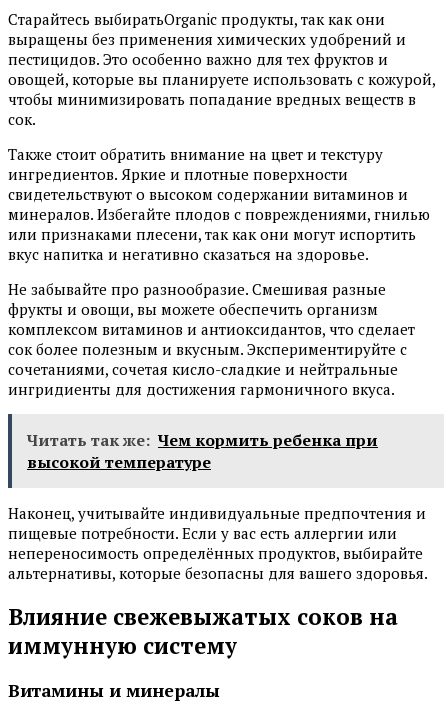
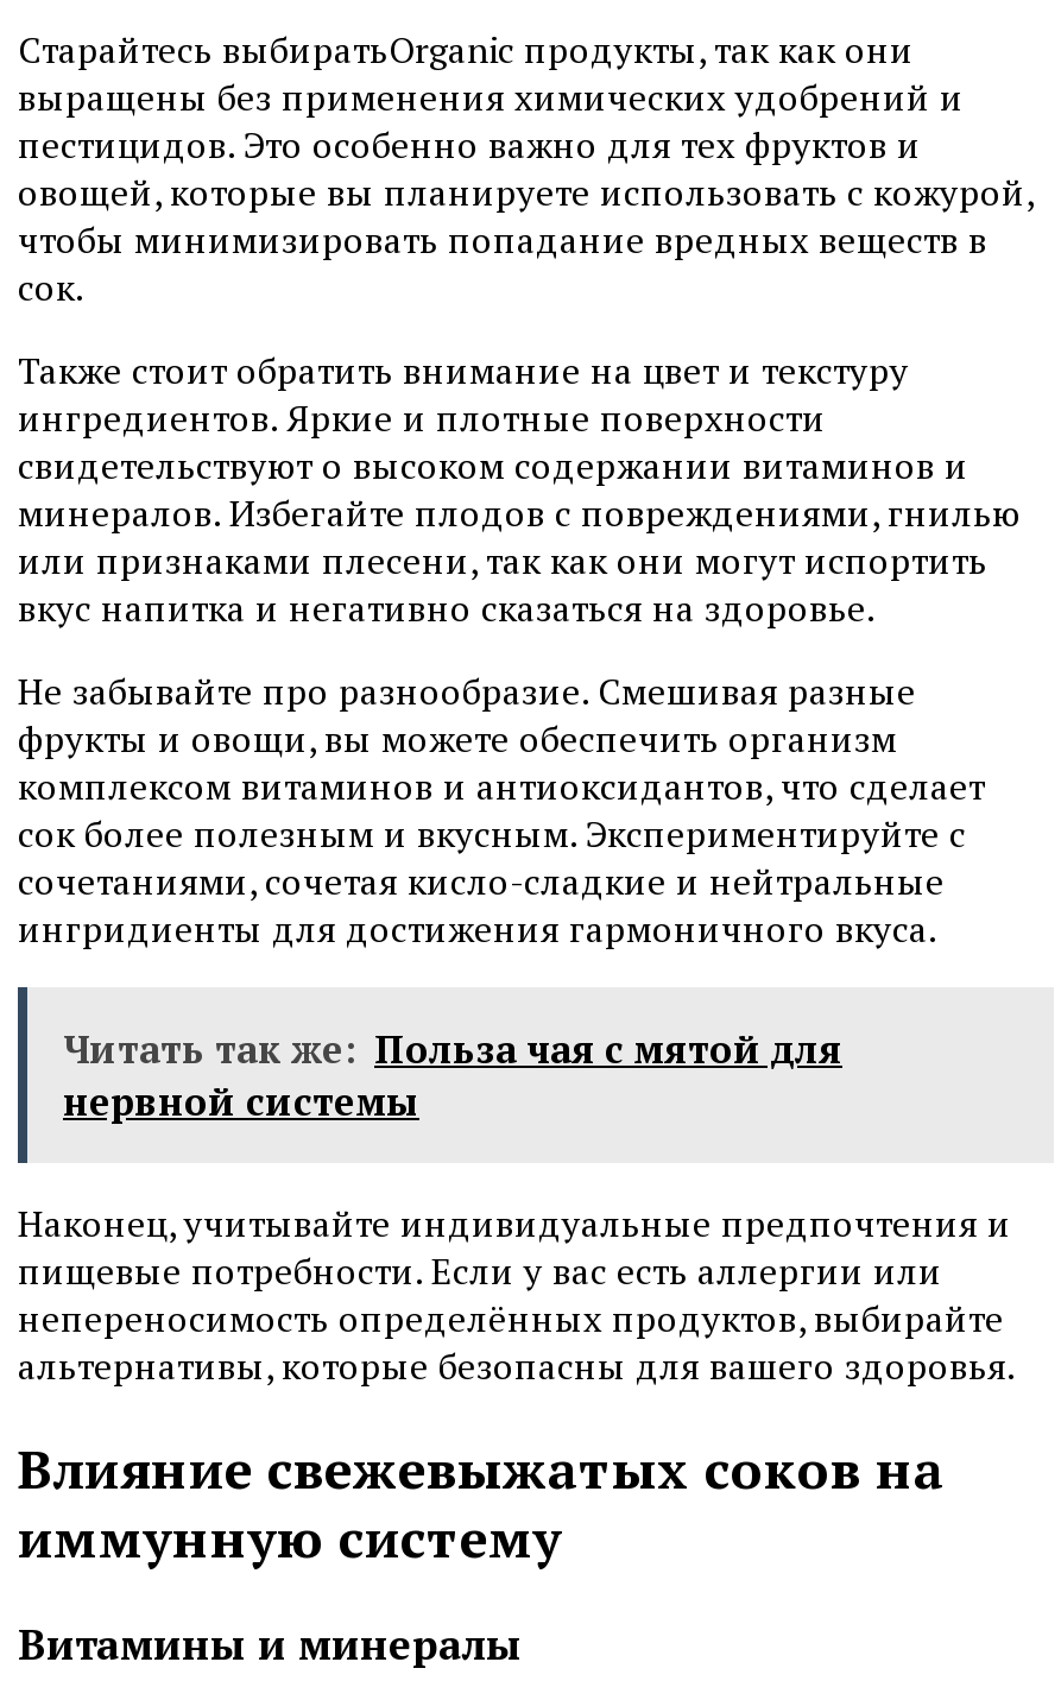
- Читать так же: Чем кормить ребенка при
- высокой температуре
+ Читать так же: Польза чая с мятой для
+ нервной системы
